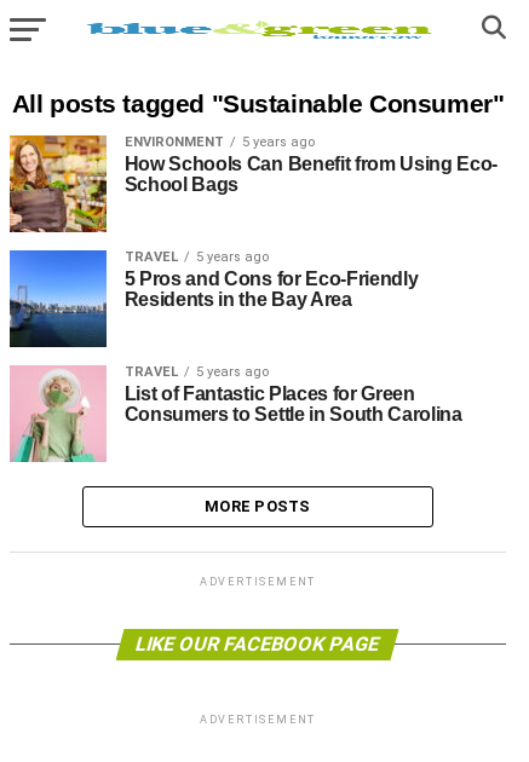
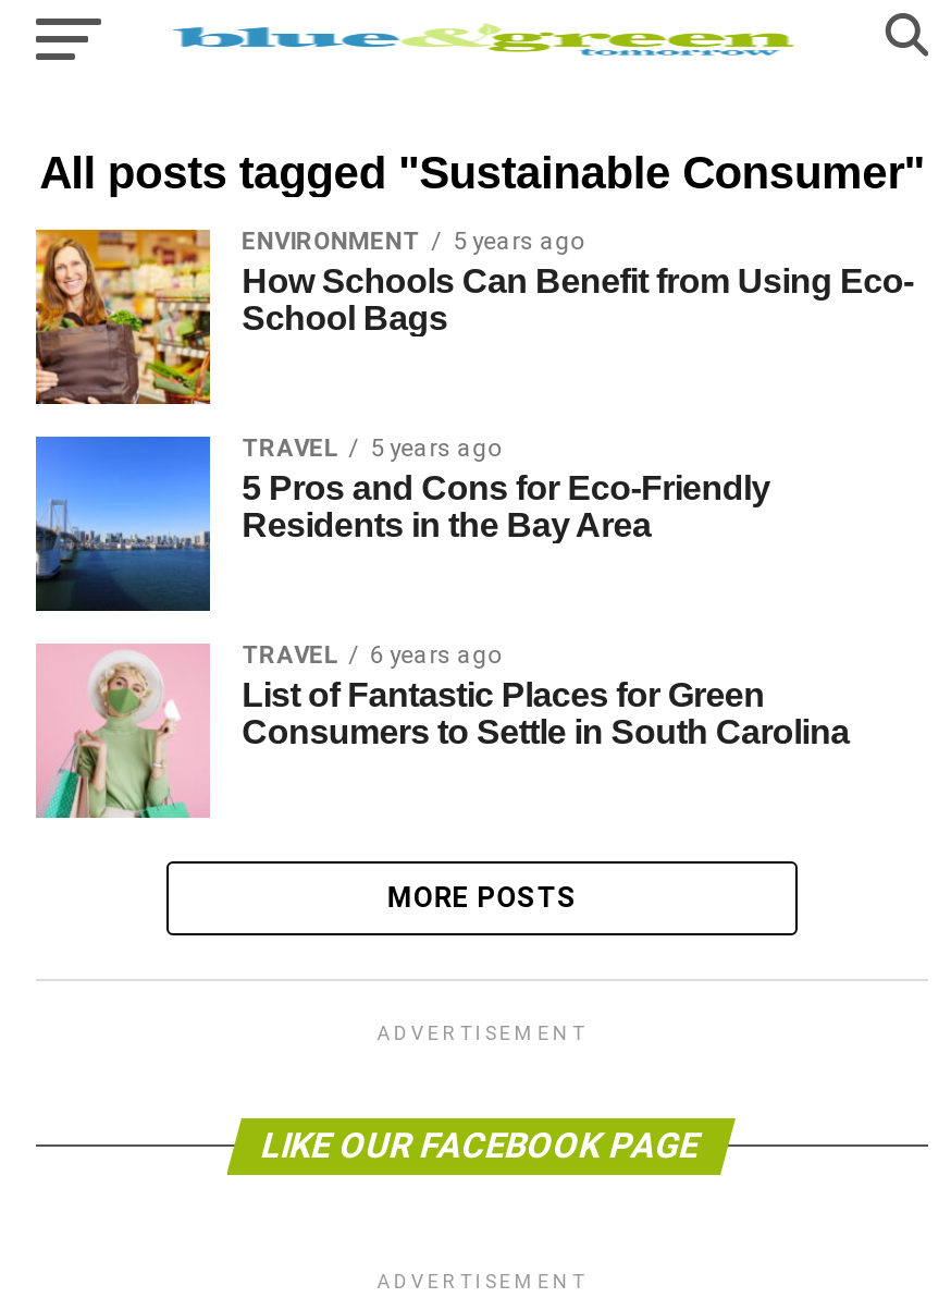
- TRAVEL 5 years ago
+ TRAVEL 6 years ago
